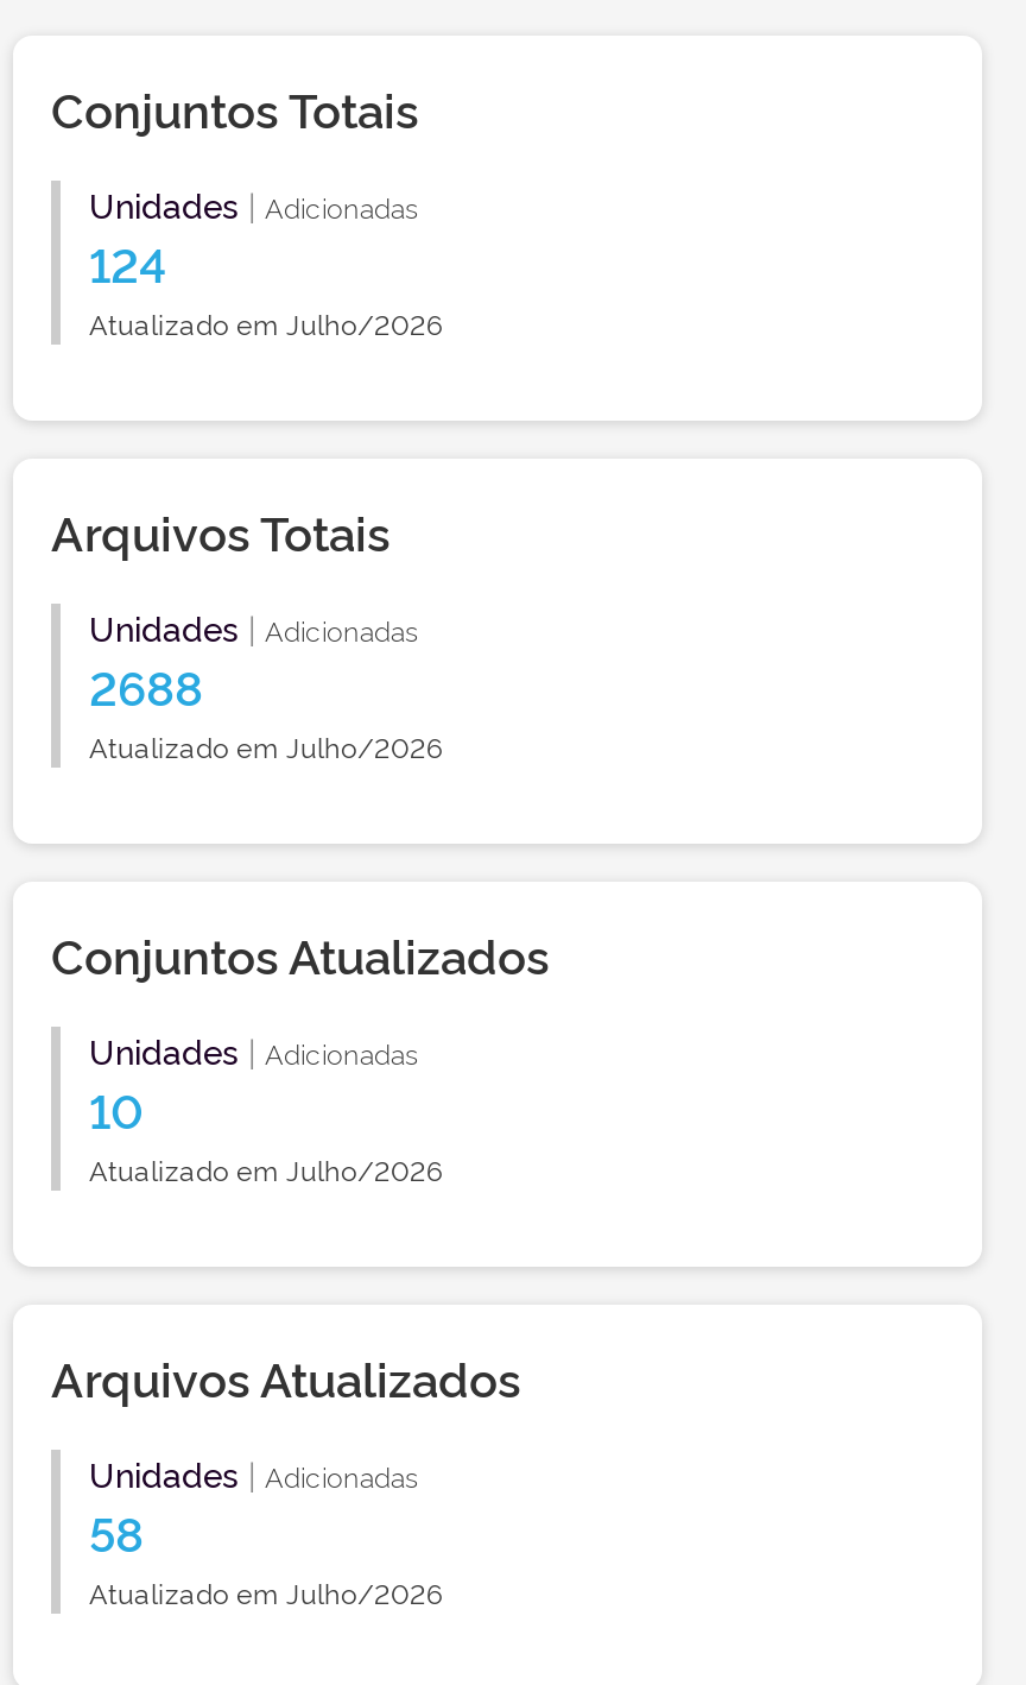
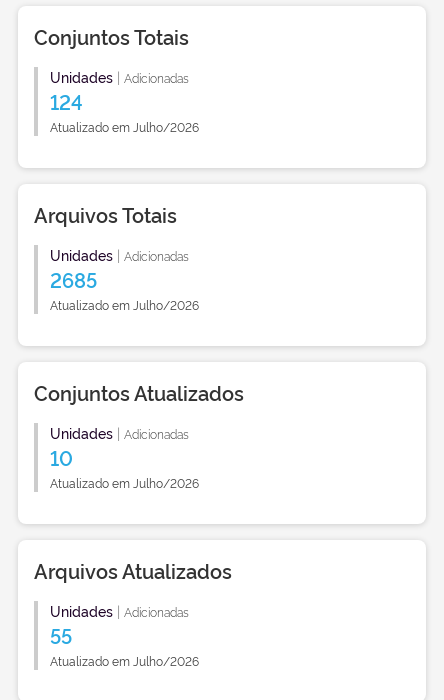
- 2688
+ 2685

- 58
+ 55
